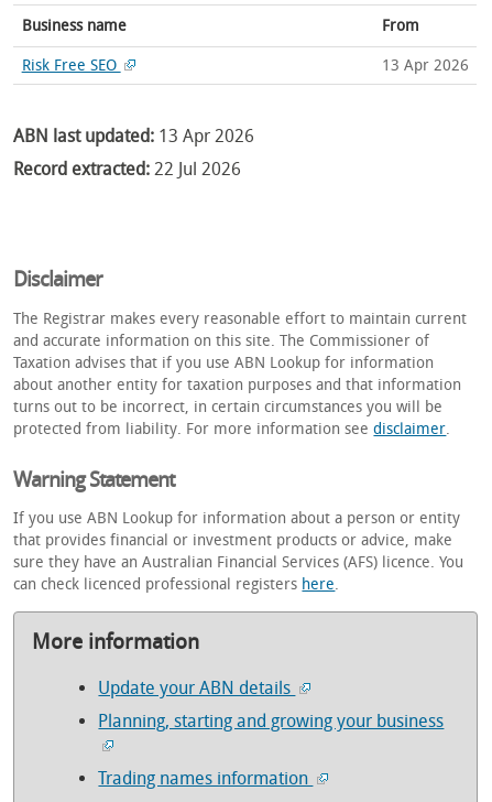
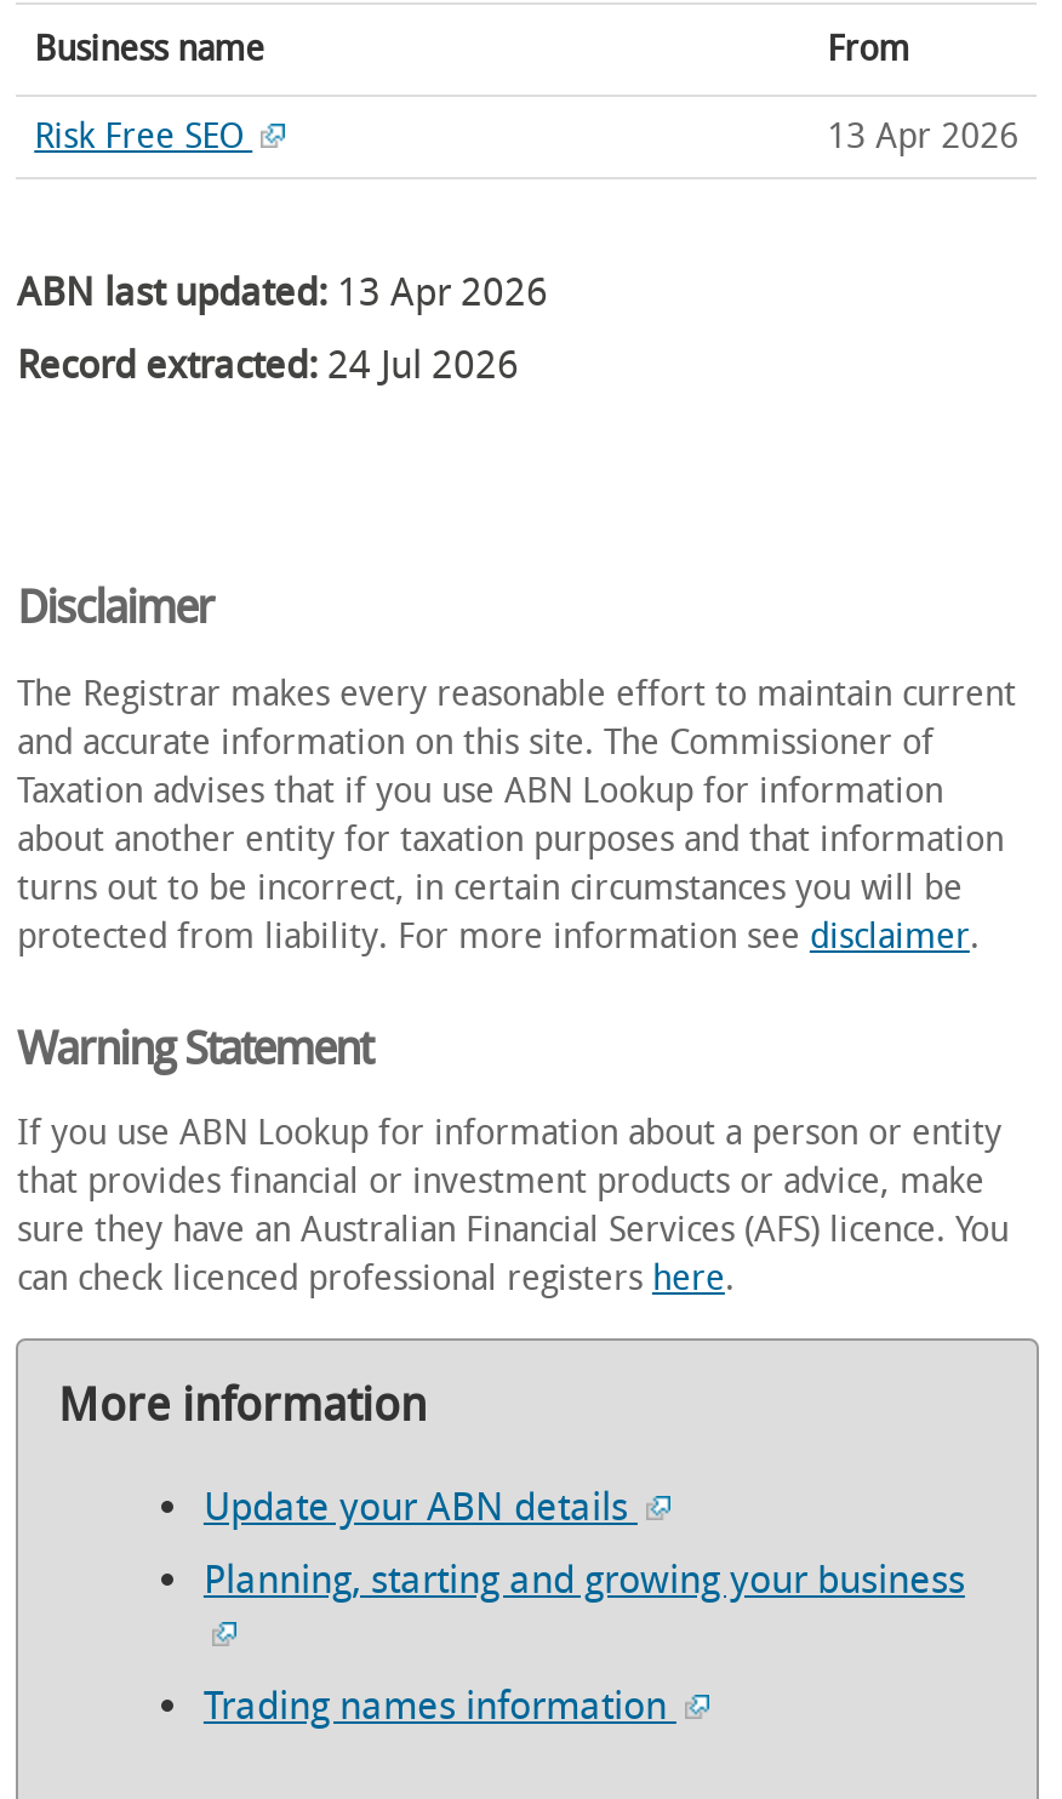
- Record extracted: 22 Jul 2026
+ Record extracted: 24 Jul 2026
